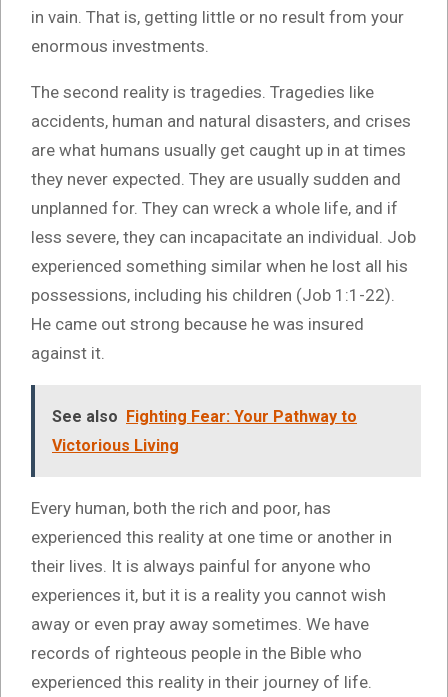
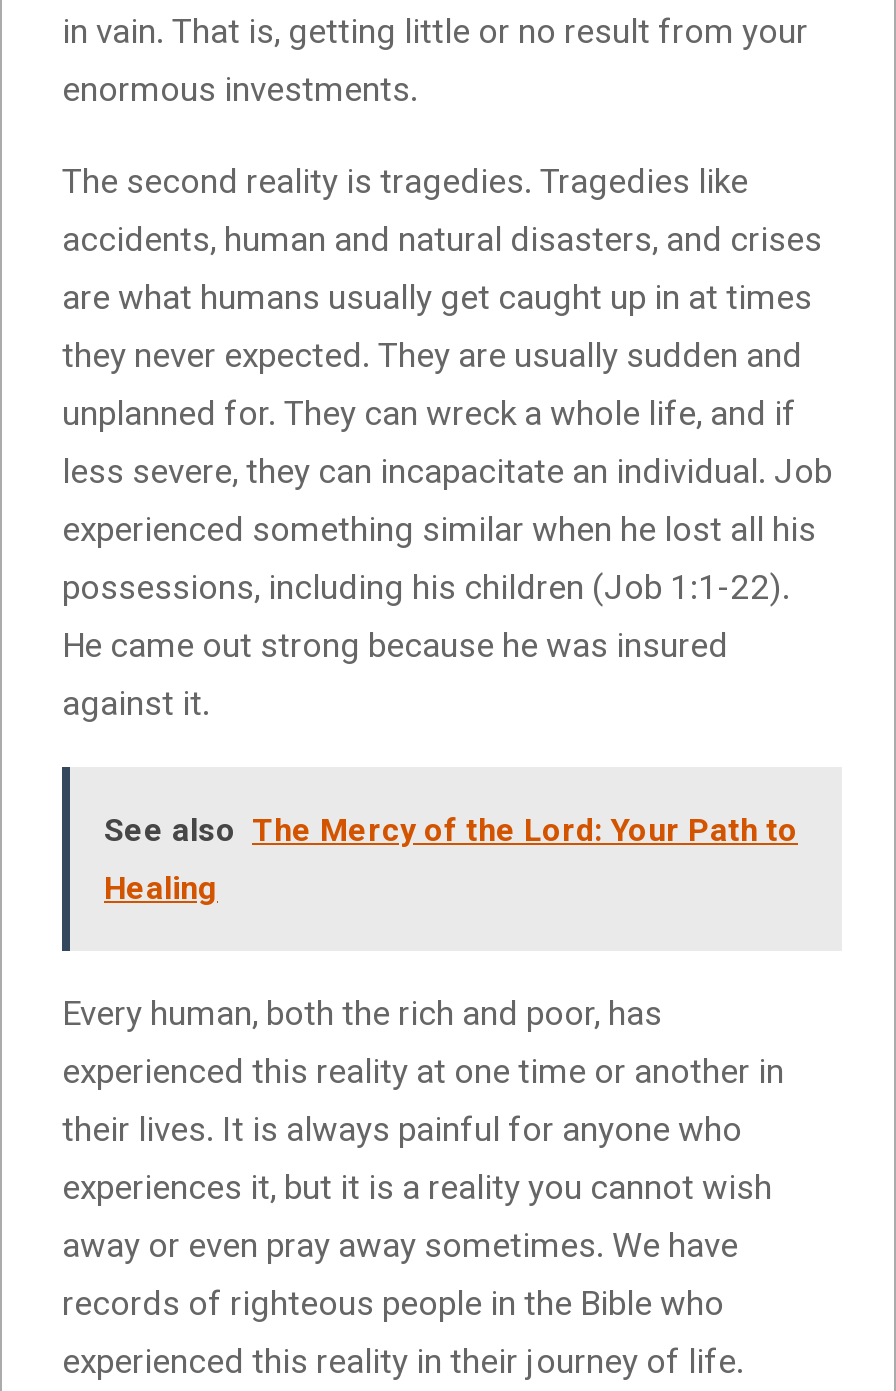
- See also Fighting Fear: Your Pathway to
+ See also The Mercy of the Lord: Your Path to

- Victorious Living
+ Healing
